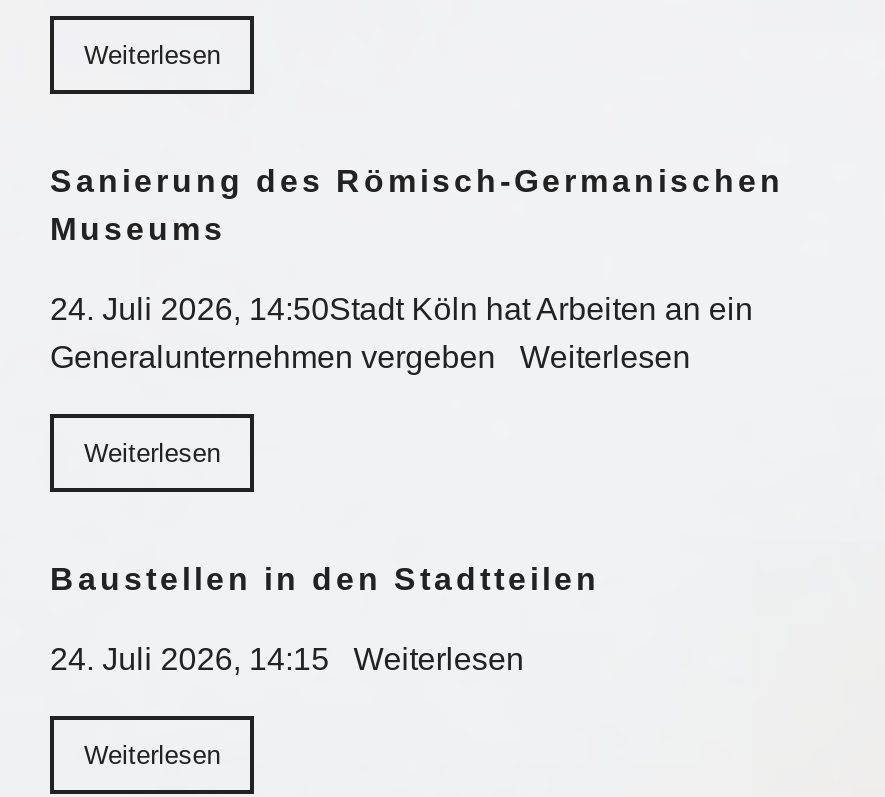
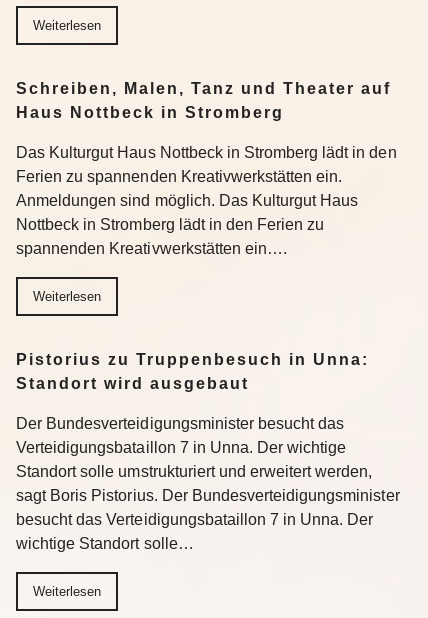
- Sanierung des Römisch-Germanischen
- Museums
+ Schreiben, Malen, Tanz und Theater auf
+ Haus Nottbeck in Stromberg

- 24. Juli 2026, 14:50Stadt Köln hat Arbeiten an ein
- Generalunternehmen vergeben Weiterlesen
+ Das Kulturgut Haus Nottbeck in Stromberg lädt in den
+ Ferien zu spannenden Kreativwerkstätten ein.
+ Anmeldungen sind möglich. Das Kulturgut Haus
+ Nottbeck in Stromberg lädt in den Ferien zu
+ spannenden Kreativwerkstätten ein….

- Baustellen in den Stadtteilen
+ Pistorius zu Truppenbesuch in Unna:
+ Standort wird ausgebaut

- 24. Juli 2026, 14:15 Weiterlesen
+ Der Bundesverteidigungsminister besucht das
+ Verteidigungsbataillon 7 in Unna. Der wichtige
+ Standort solle umstrukturiert und erweitert werden,
+ sagt Boris Pistorius. Der Bundesverteidigungsminister
+ besucht das Verteidigungsbataillon 7 in Unna. Der
+ wichtige Standort solle…
